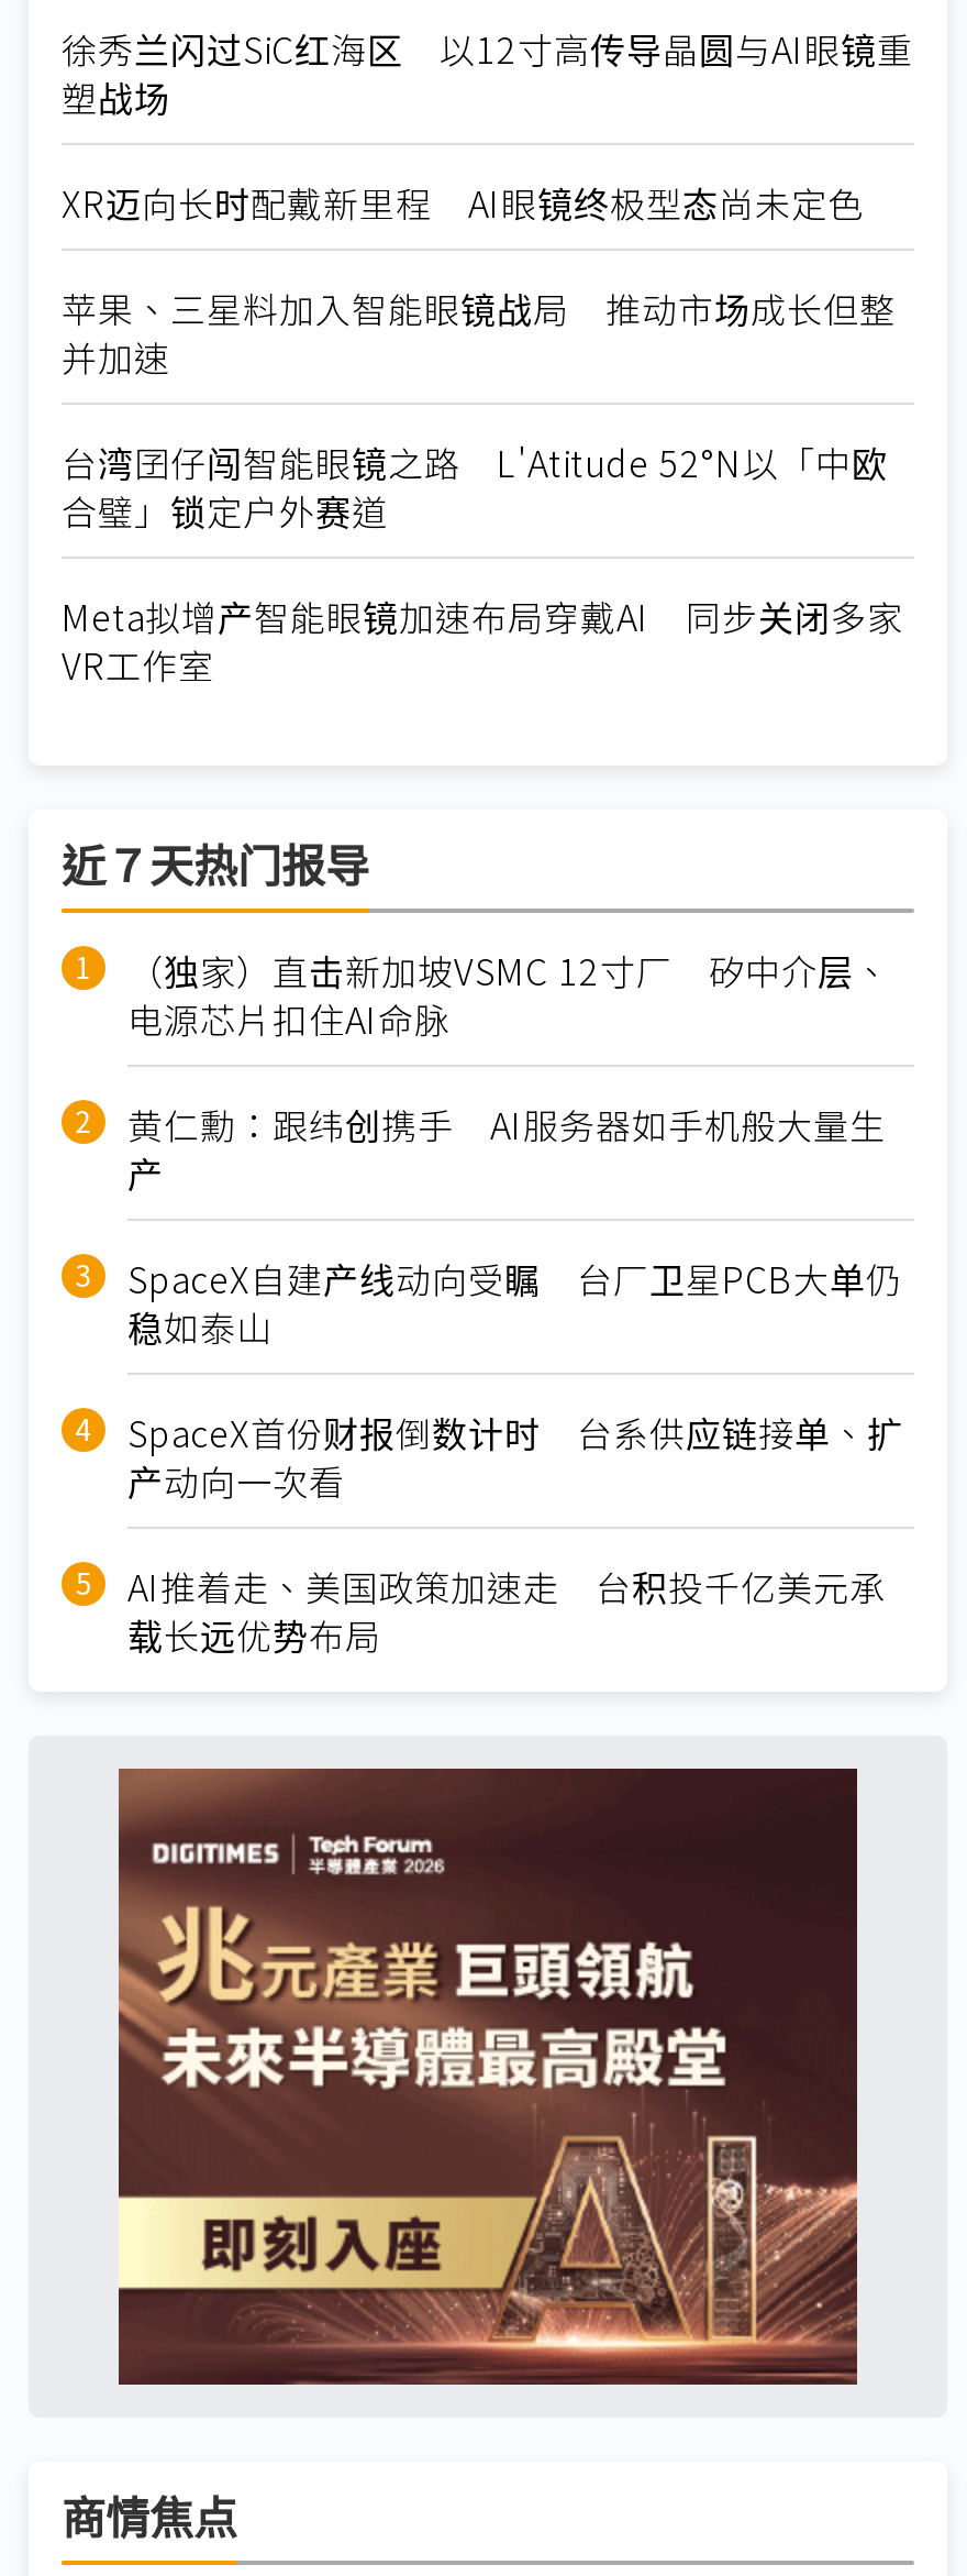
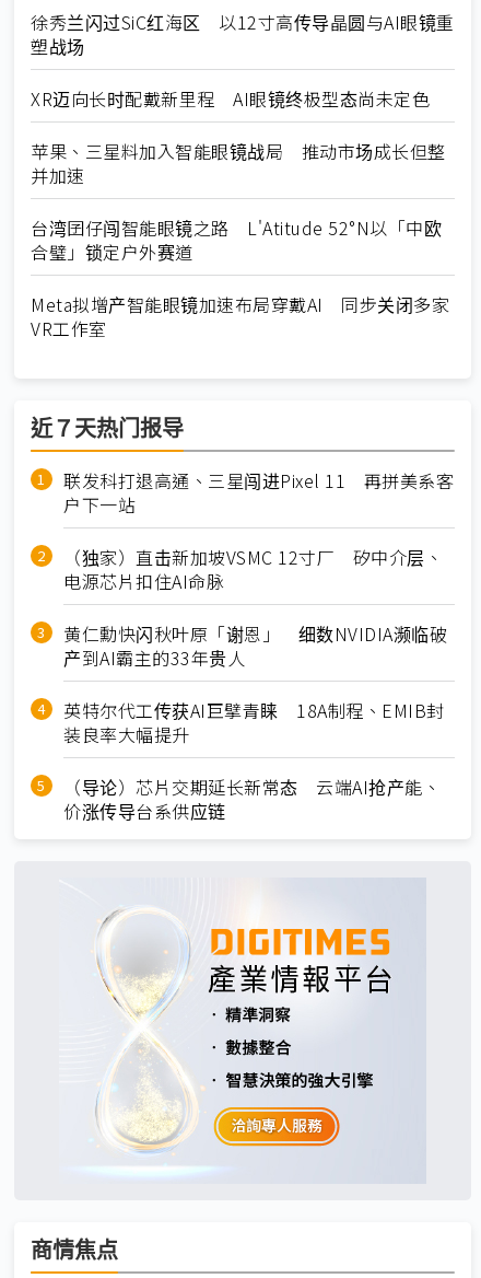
+ 联发科打退高通、三星闯进Pixel 11 再拼美系客
+ 户下一站

moved down: （独家）直击新加坡VSMC 12寸厂 矽中介层、 | 电源芯片扣住AI命脉

- 黄仁勳：跟纬创携手 AI服务器如手机般大量生
- 产
- SpaceX自建产线动向受瞩 台厂卫星PCB大单仍
- 稳如泰山
- SpaceX首份财报倒数计时 台系供应链接单、扩
- 产动向一次看
- AI推着走、美国政策加速走 台积投千亿美元承
- 载长远优势布局
+ 黄仁勳快闪秋叶原「谢恩」 细数NVIDIA濒临破
+ 产到AI霸主的33年贵人
+ 英特尔代工传获AI巨擘青睐 18A制程、EMIB封
+ 装良率大幅提升
+ （导论）芯片交期延长新常态 云端AI抢产能、
+ 价涨传导台系供应链

- [image]
+ [image]
